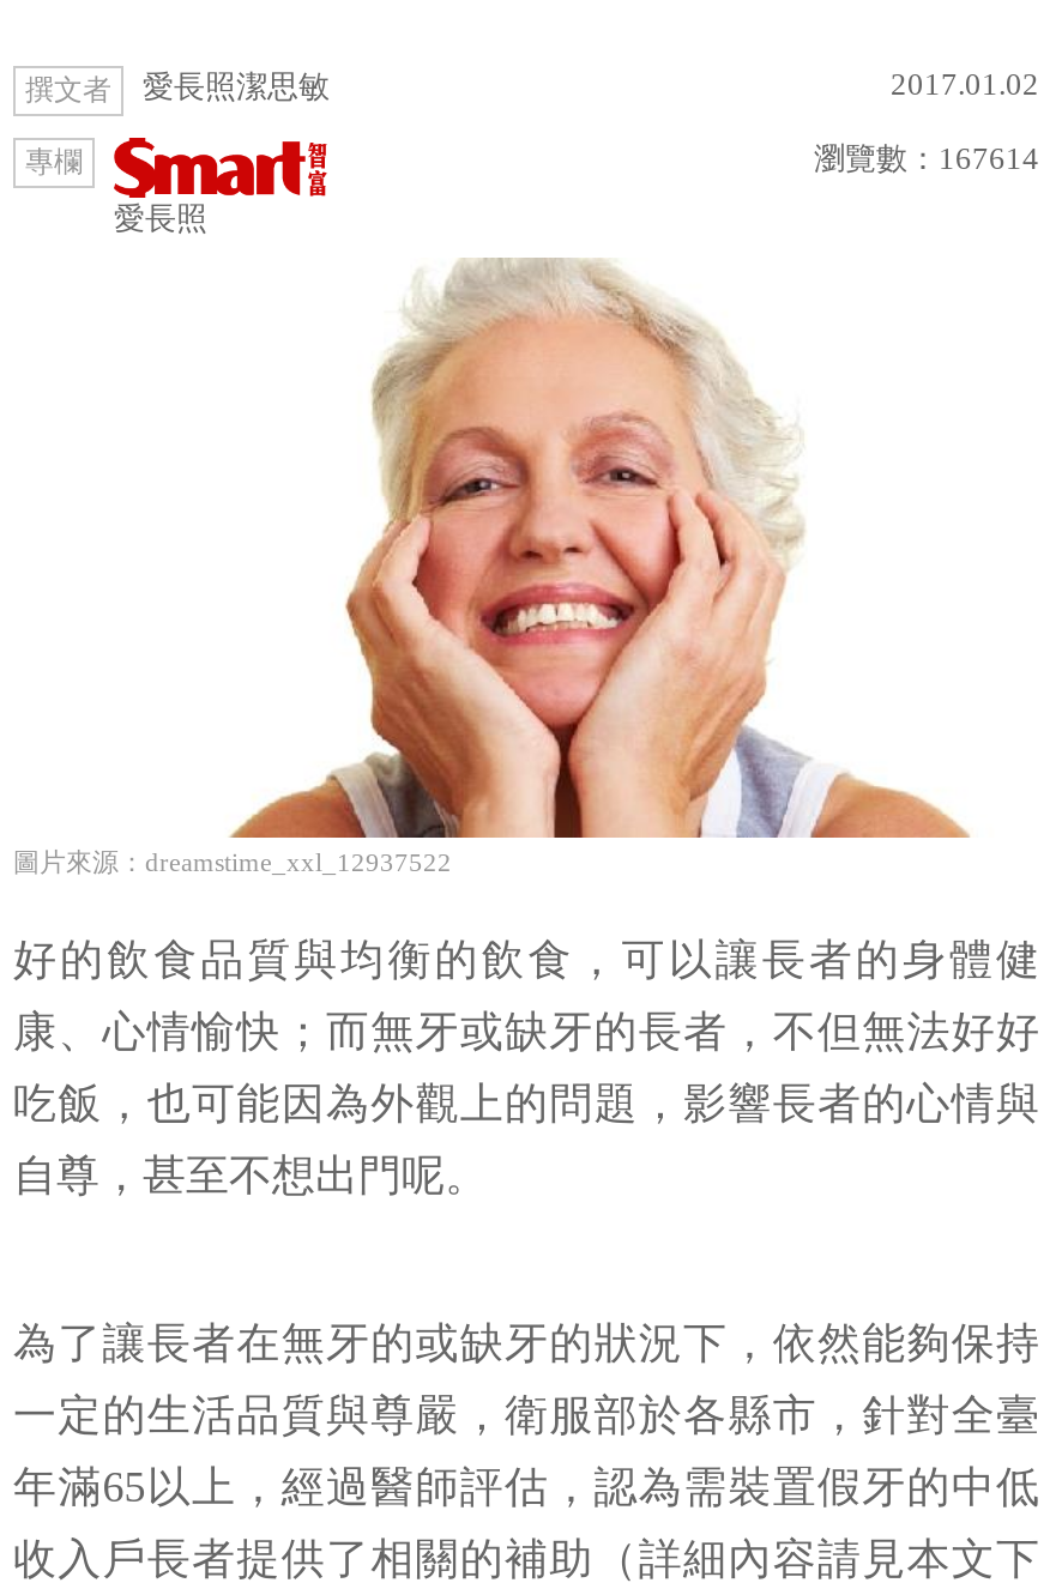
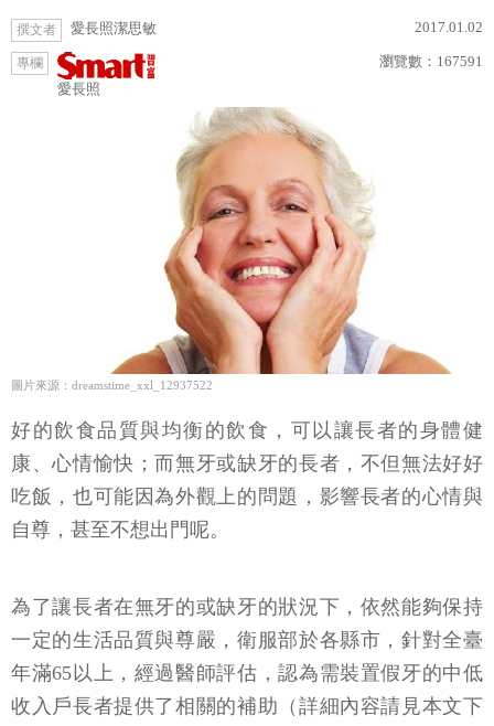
- 瀏覽數：167614
+ 瀏覽數：167591
